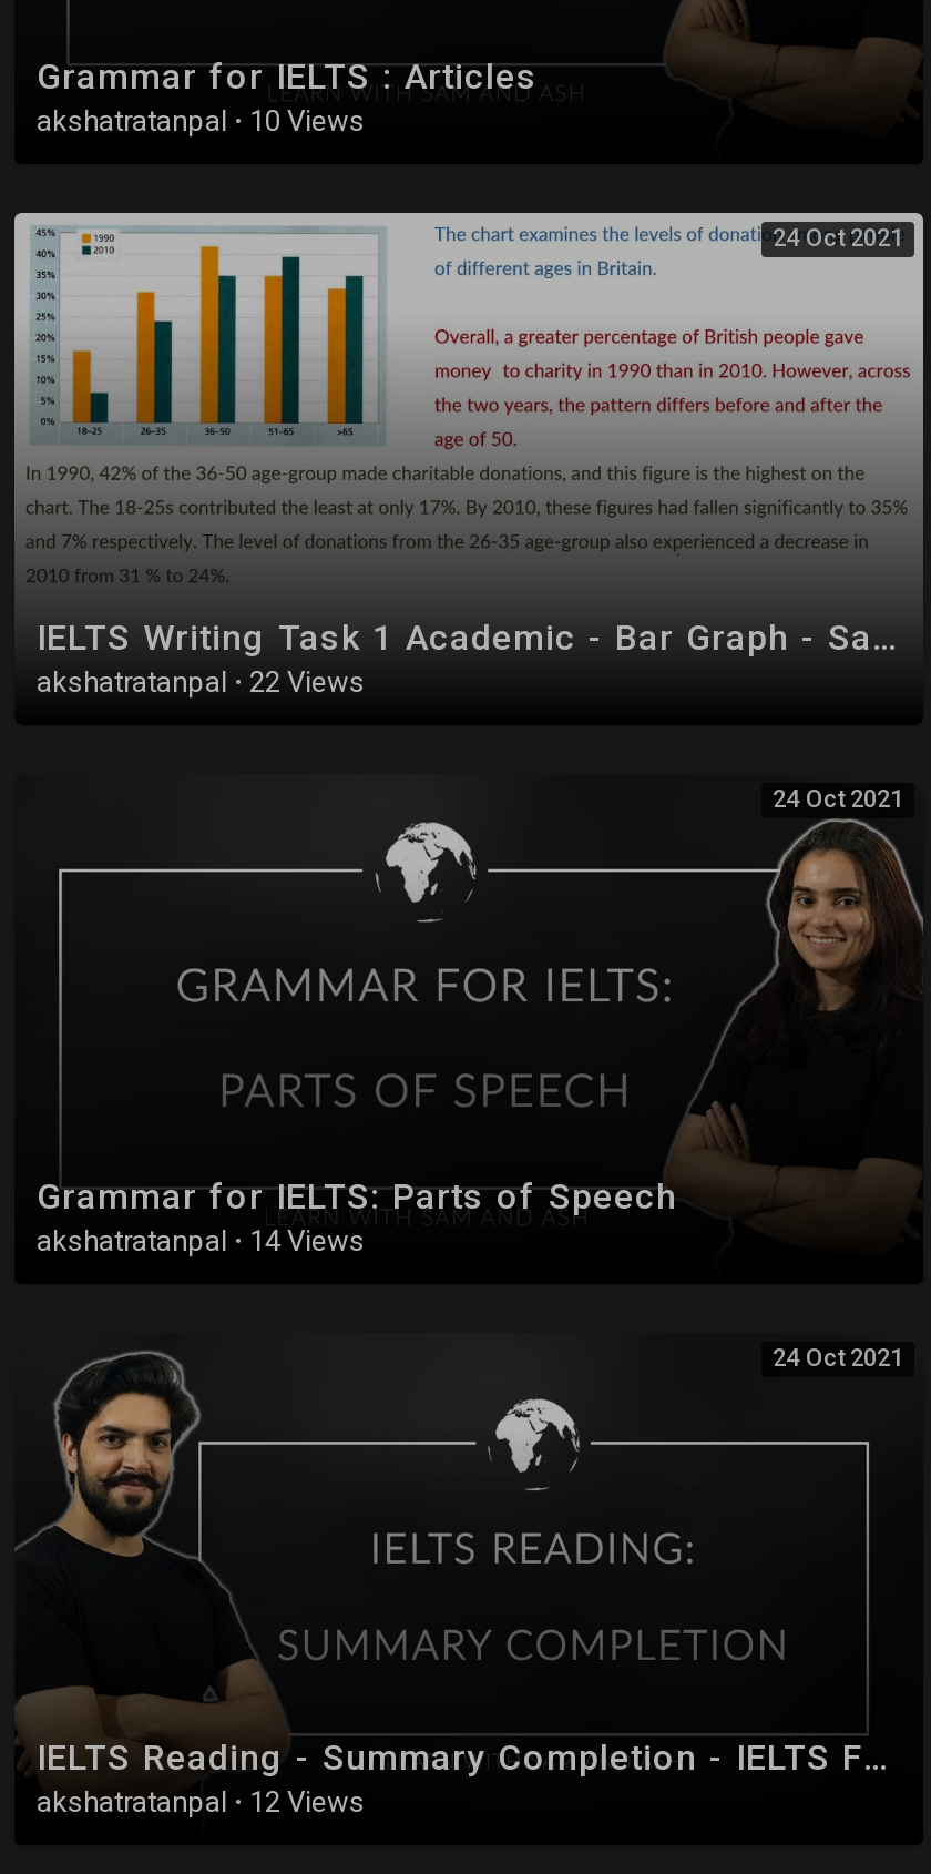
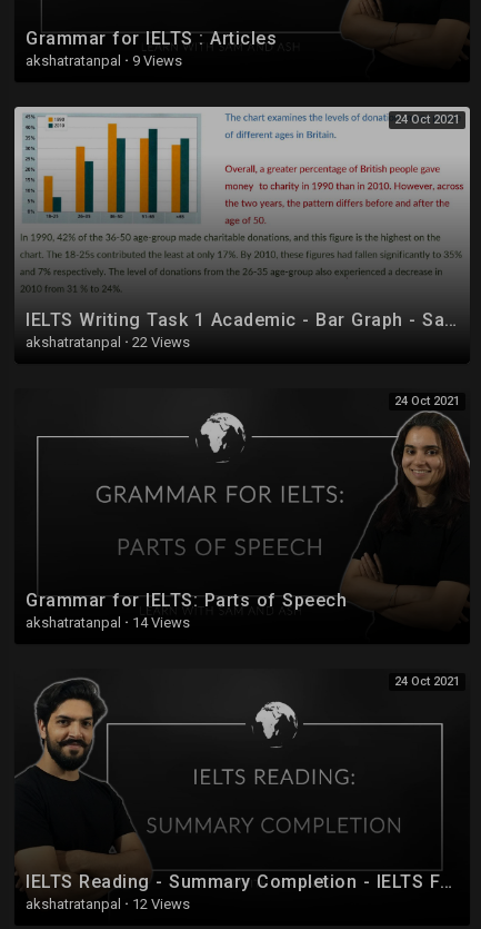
- akshatratanpal · 10 Views
+ akshatratanpal · 9 Views
